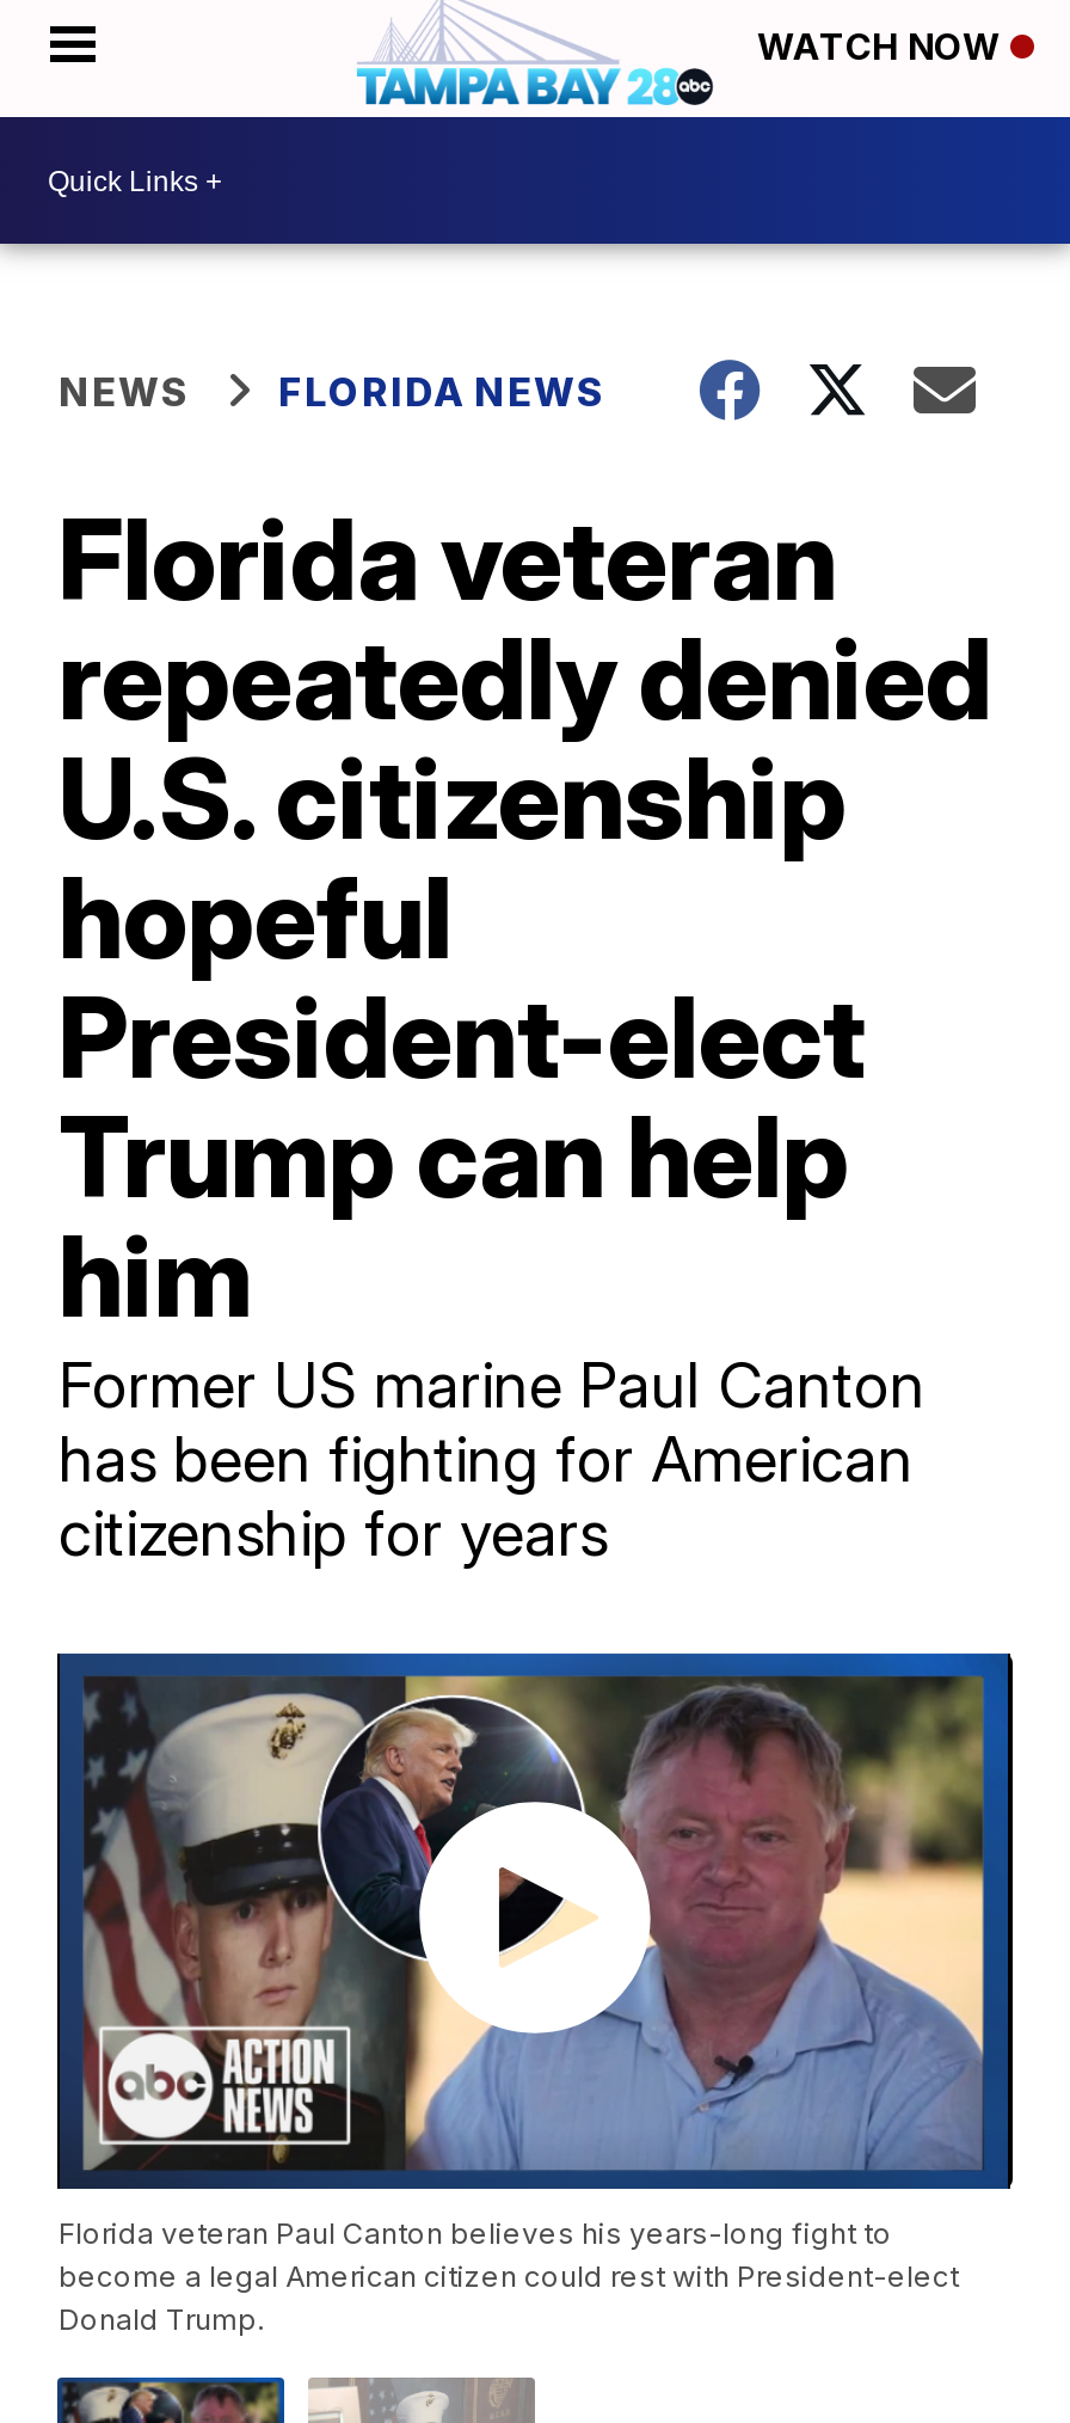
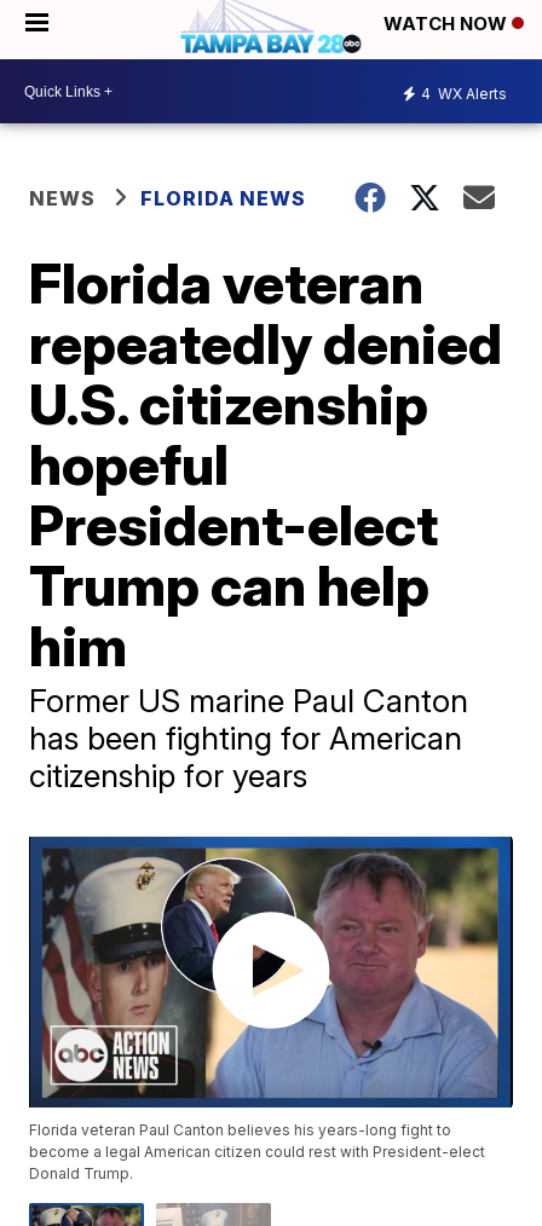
+ 4 WX Alerts
